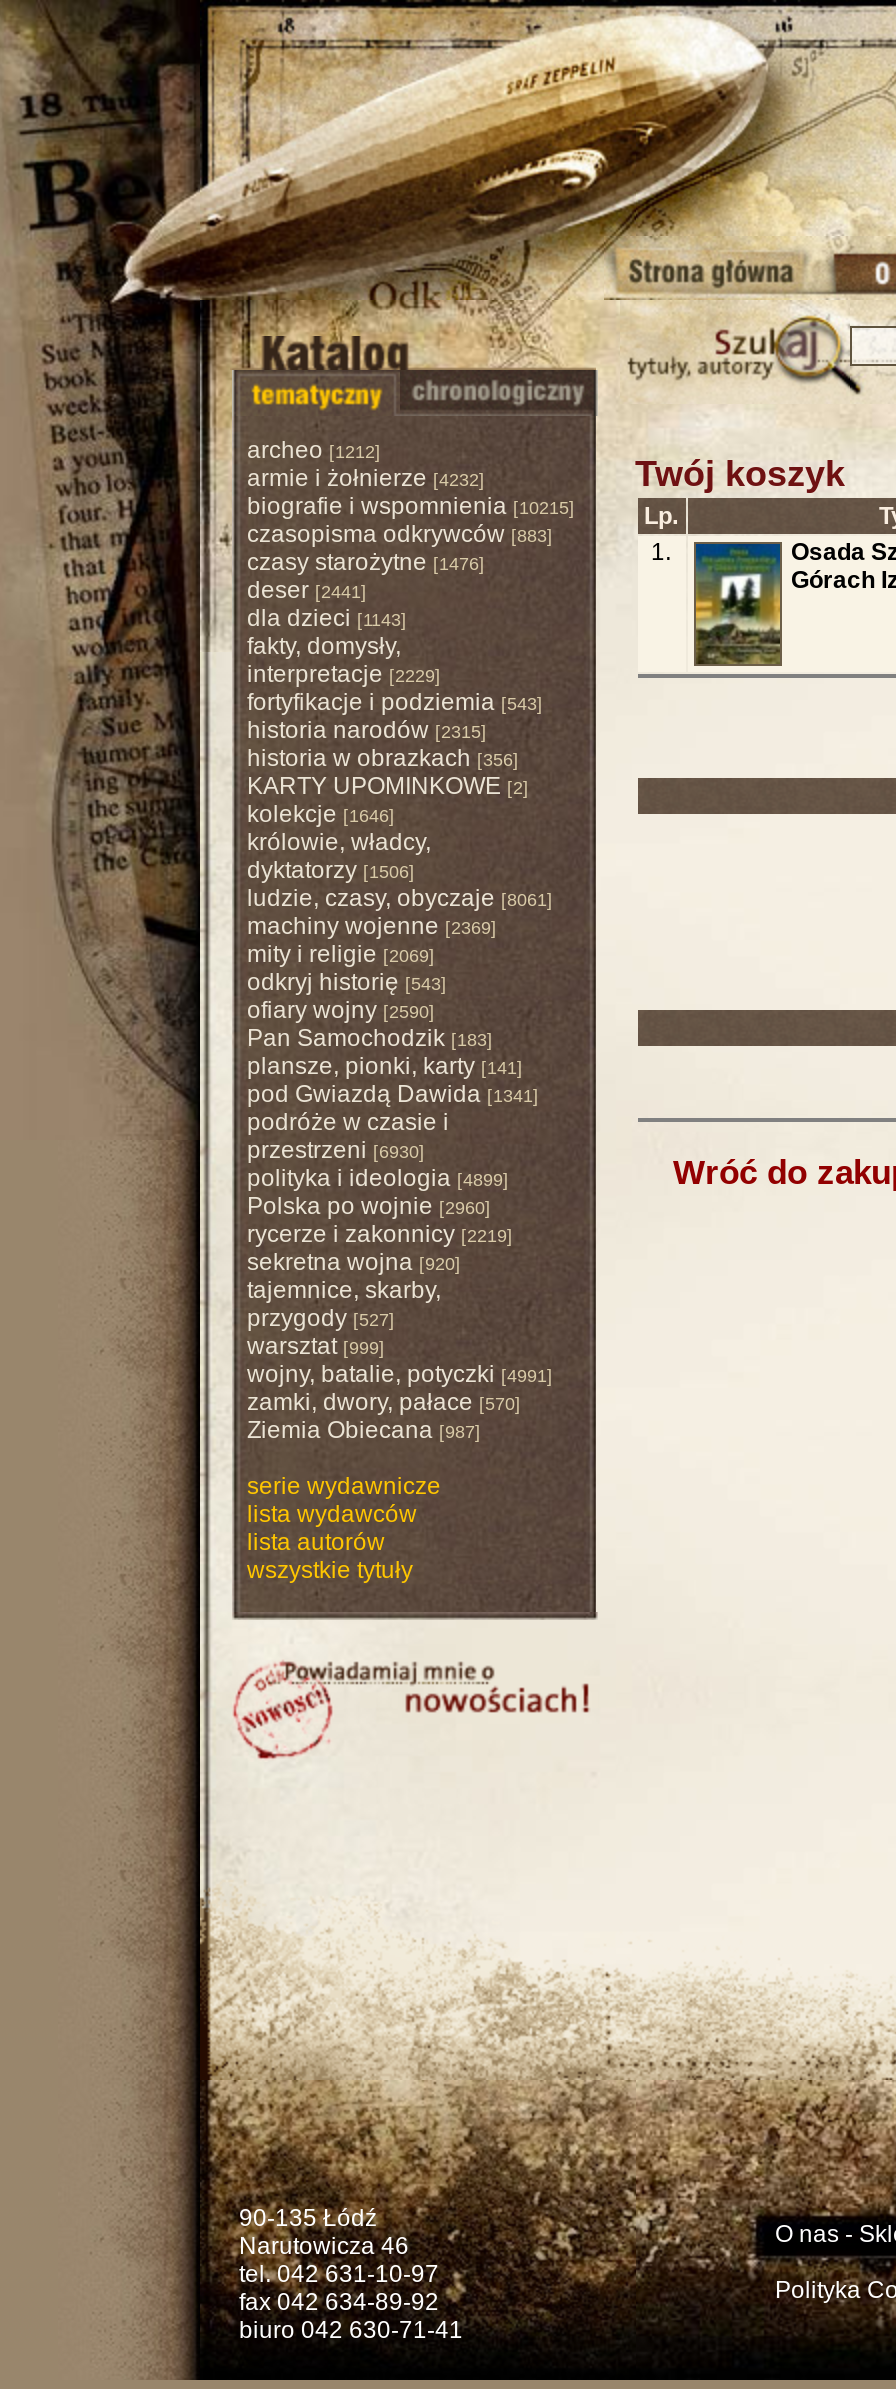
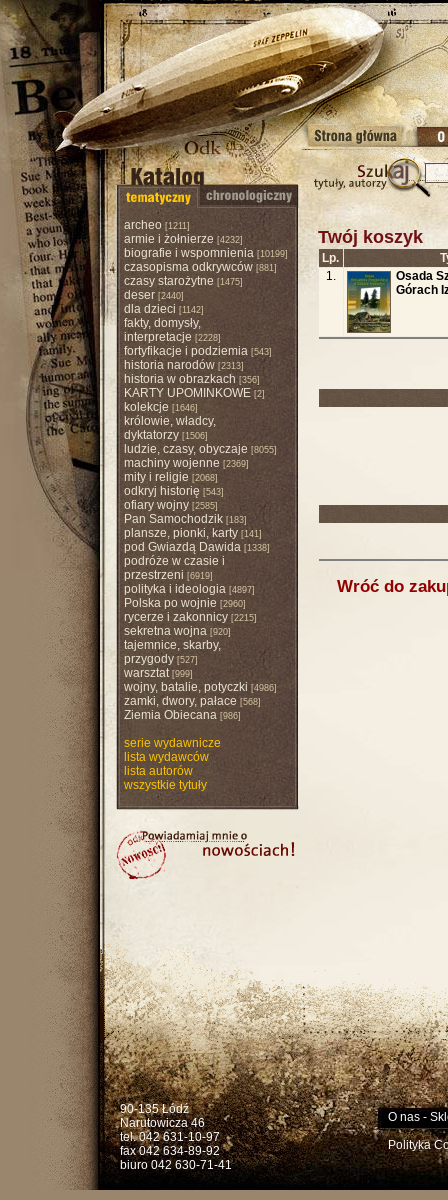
- archeo [1212]
+ archeo [1211]

- biografie i wspomnienia [10215]
+ biografie i wspomnienia [10199]

- czasopisma odkrywców [883]
+ czasopisma odkrywców [881]

- czasy starożytne [1476]
+ czasy starożytne [1475]

- deser [2441]
+ deser [2440]

- dla dzieci [1143]
+ dla dzieci [1142]

- interpretacje [2229]
+ interpretacje [2228]

- historia narodów [2315]
+ historia narodów [2313]

- ludzie, czasy, obyczaje [8061]
+ ludzie, czasy, obyczaje [8055]

- mity i religie[2069]
+ mity i religie[2068]

- ofiary wojny [2590]
+ ofiary wojny [2585]

- pod Gwiazdą Dawida [1341]
+ pod Gwiazdą Dawida [1338]

- przestrzeni [6930]
+ przestrzeni [6919]

- polityka i ideologia [4899]
+ polityka i ideologia [4897]

- rycerze i zakonnicy [2219]
+ rycerze i zakonnicy [2215]

- wojny, batalie, potyczki [4991]
+ wojny, batalie, potyczki [4986]

- zamki, dwory, pałace [570]
+ zamki, dwory, pałace [568]

- Ziemia Obiecana [987]
+ Ziemia Obiecana [986]
